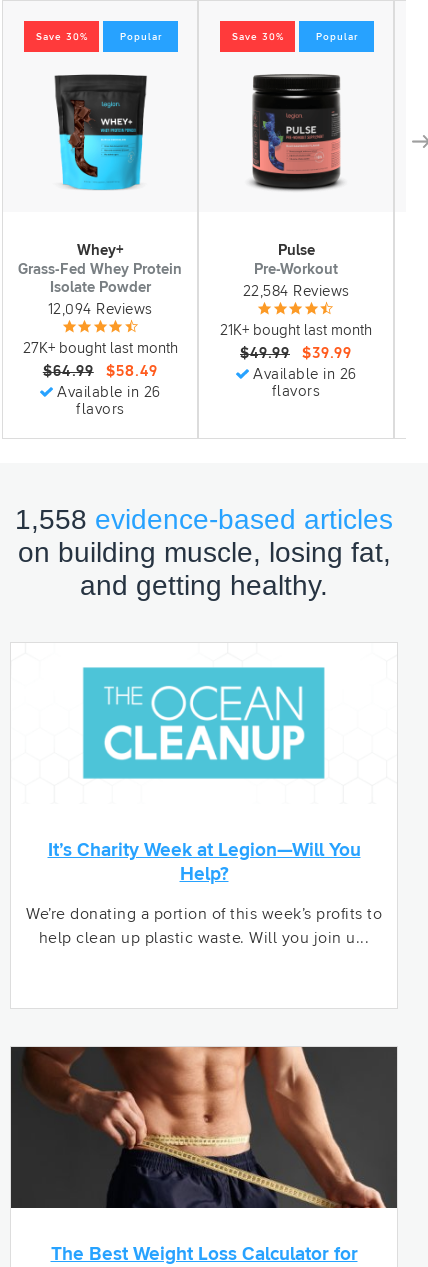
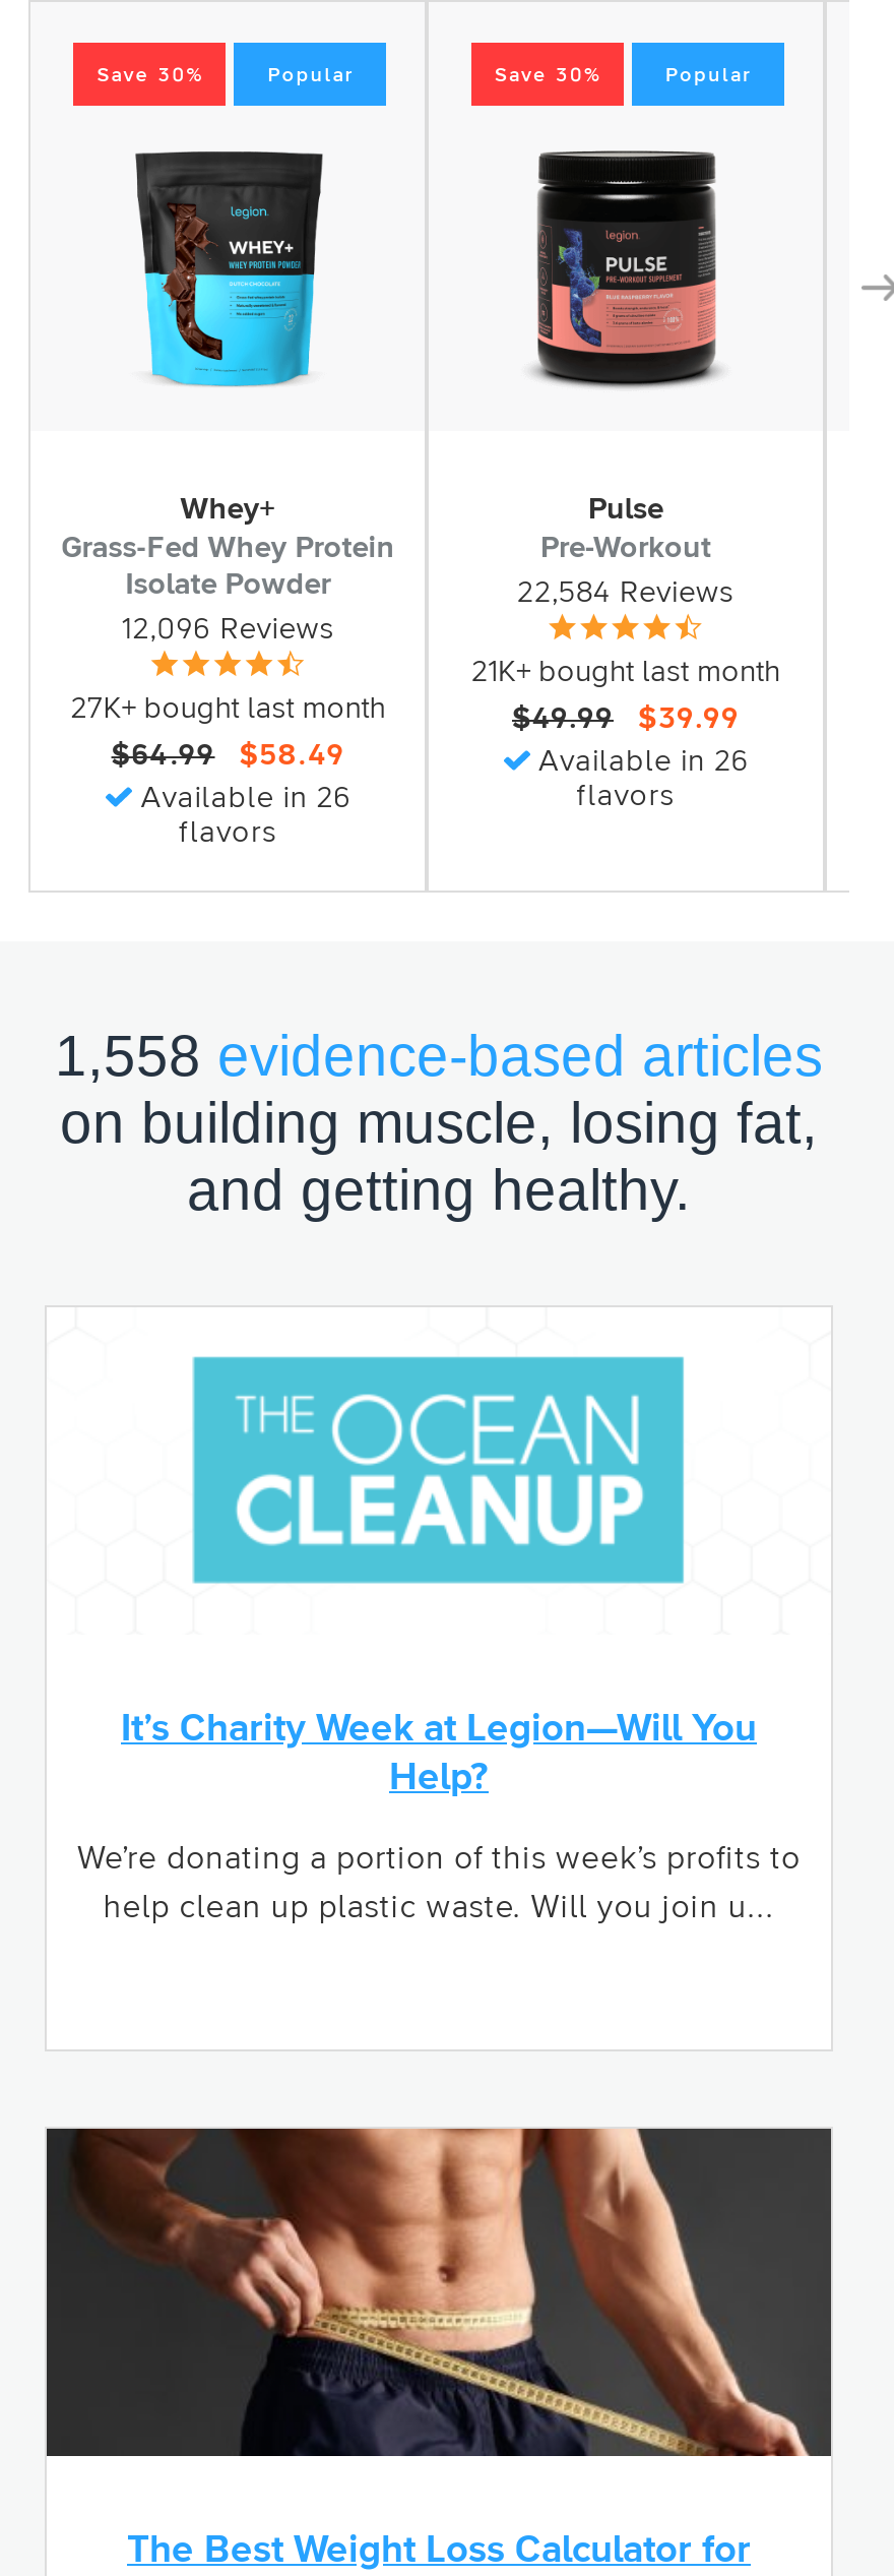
- 12,094 Reviews
+ 12,096 Reviews
